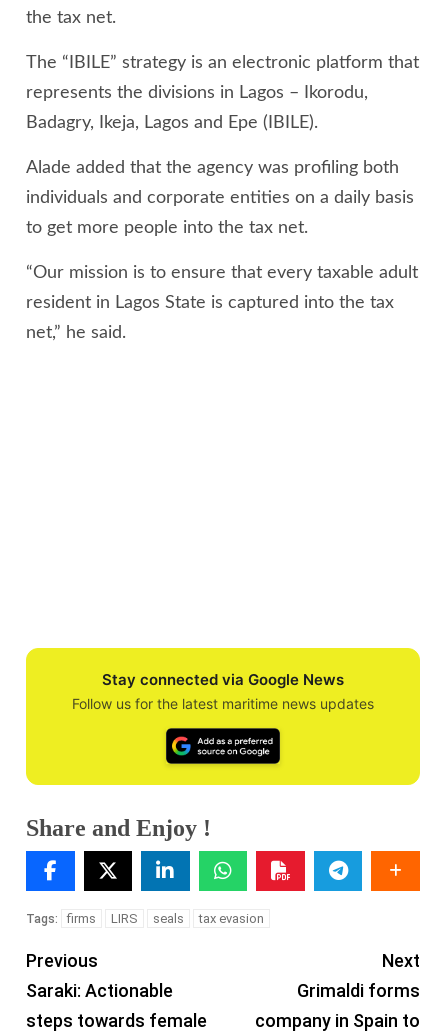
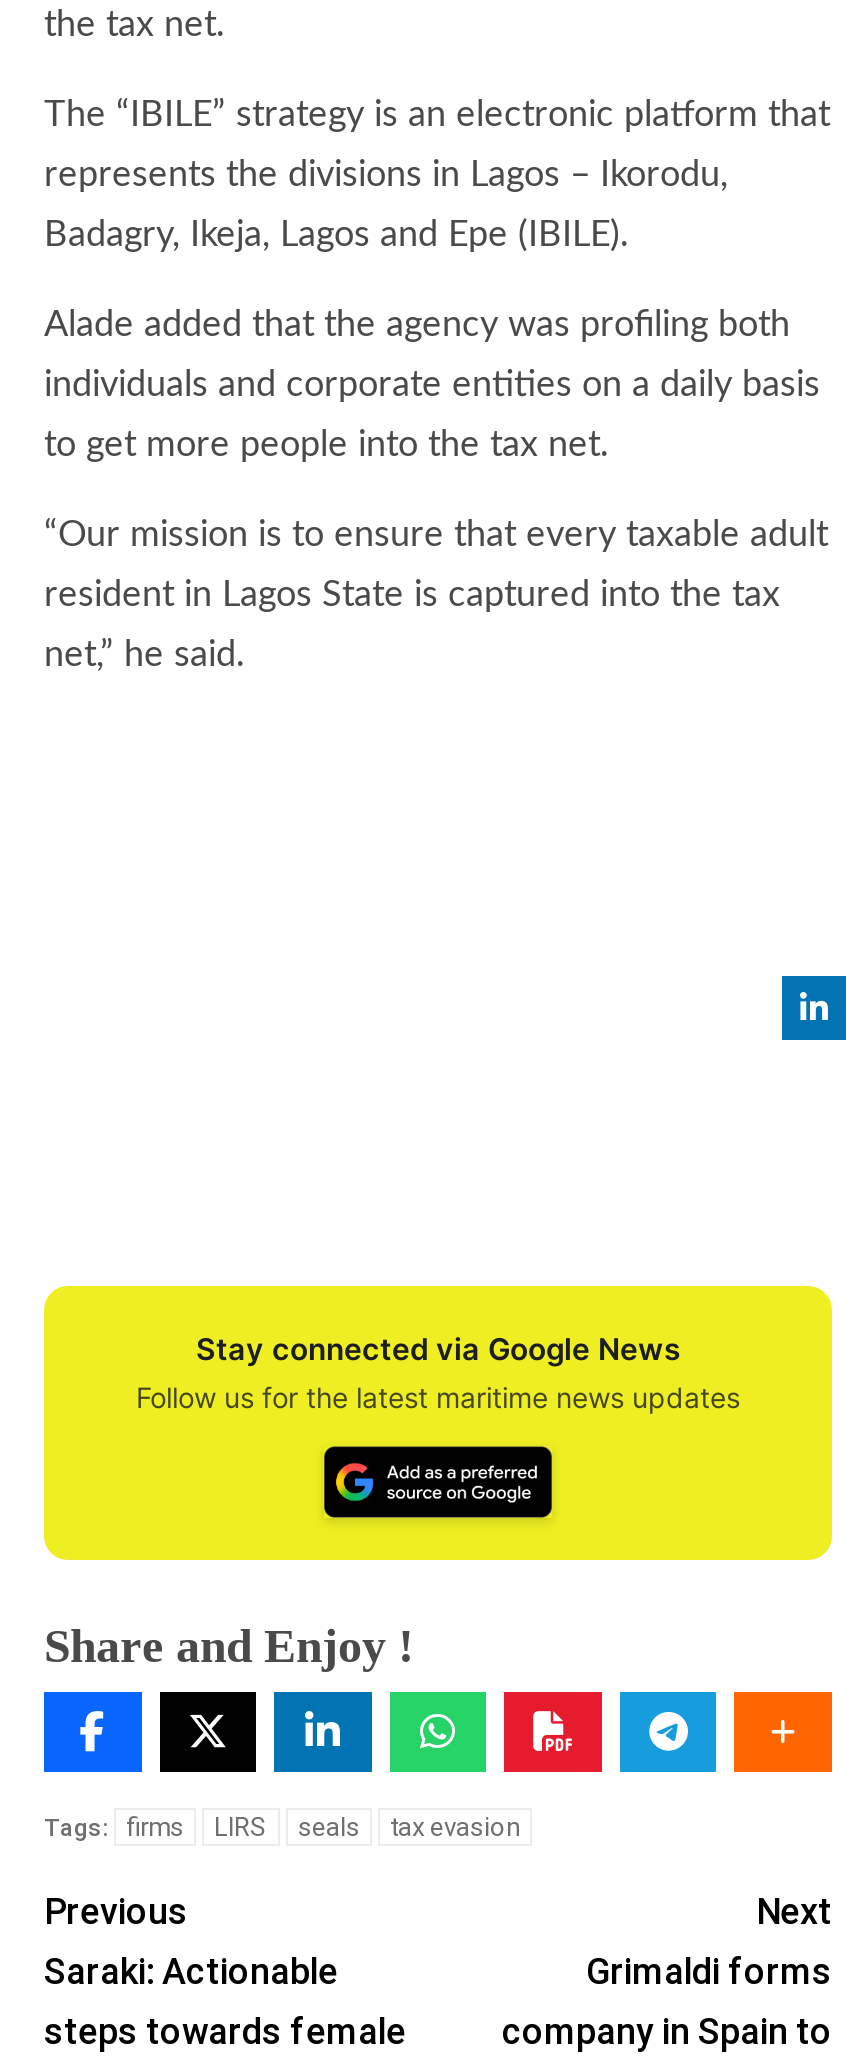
+ [image]
